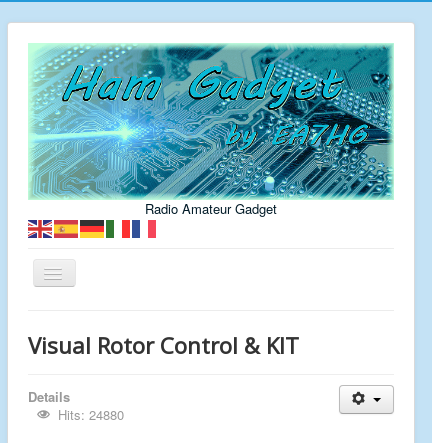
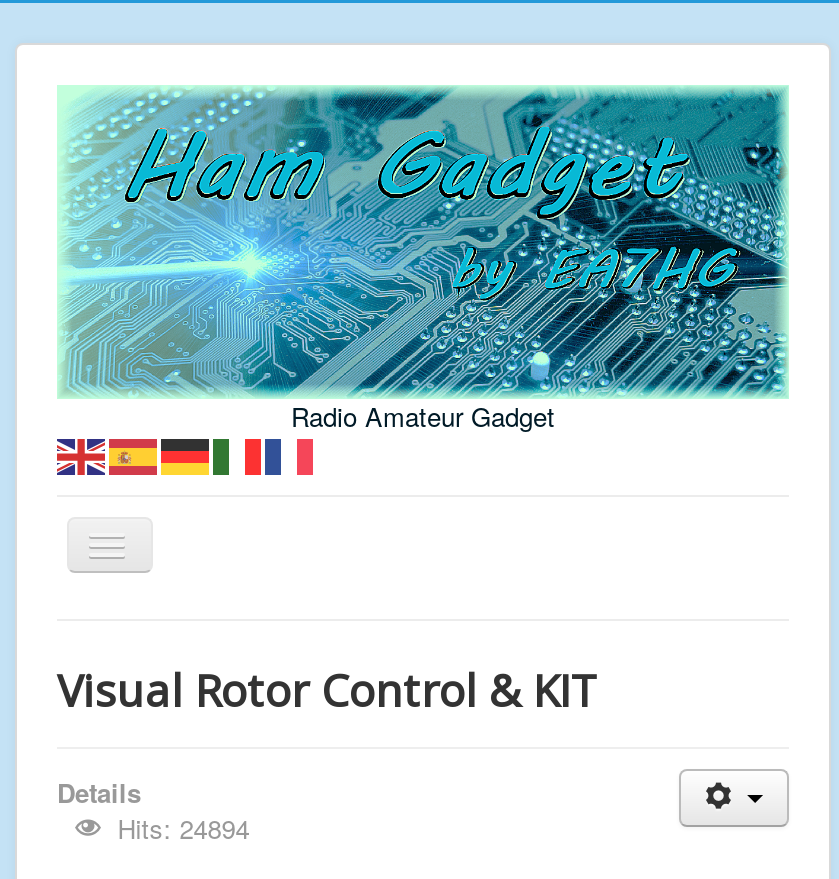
- Hits: 24880
+ Hits: 24894
